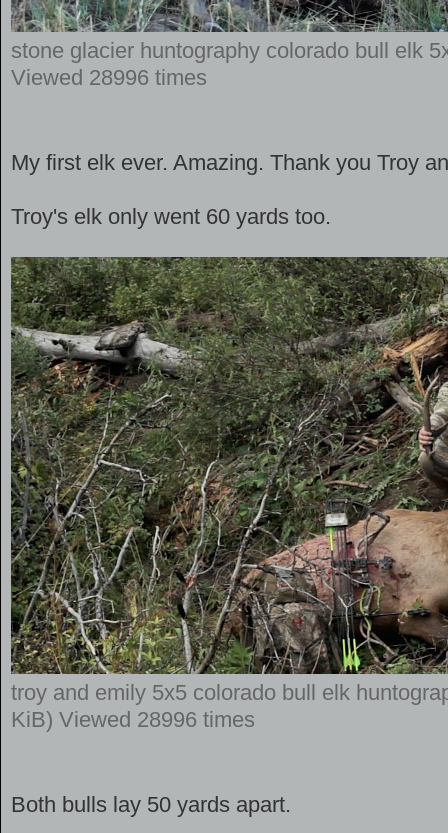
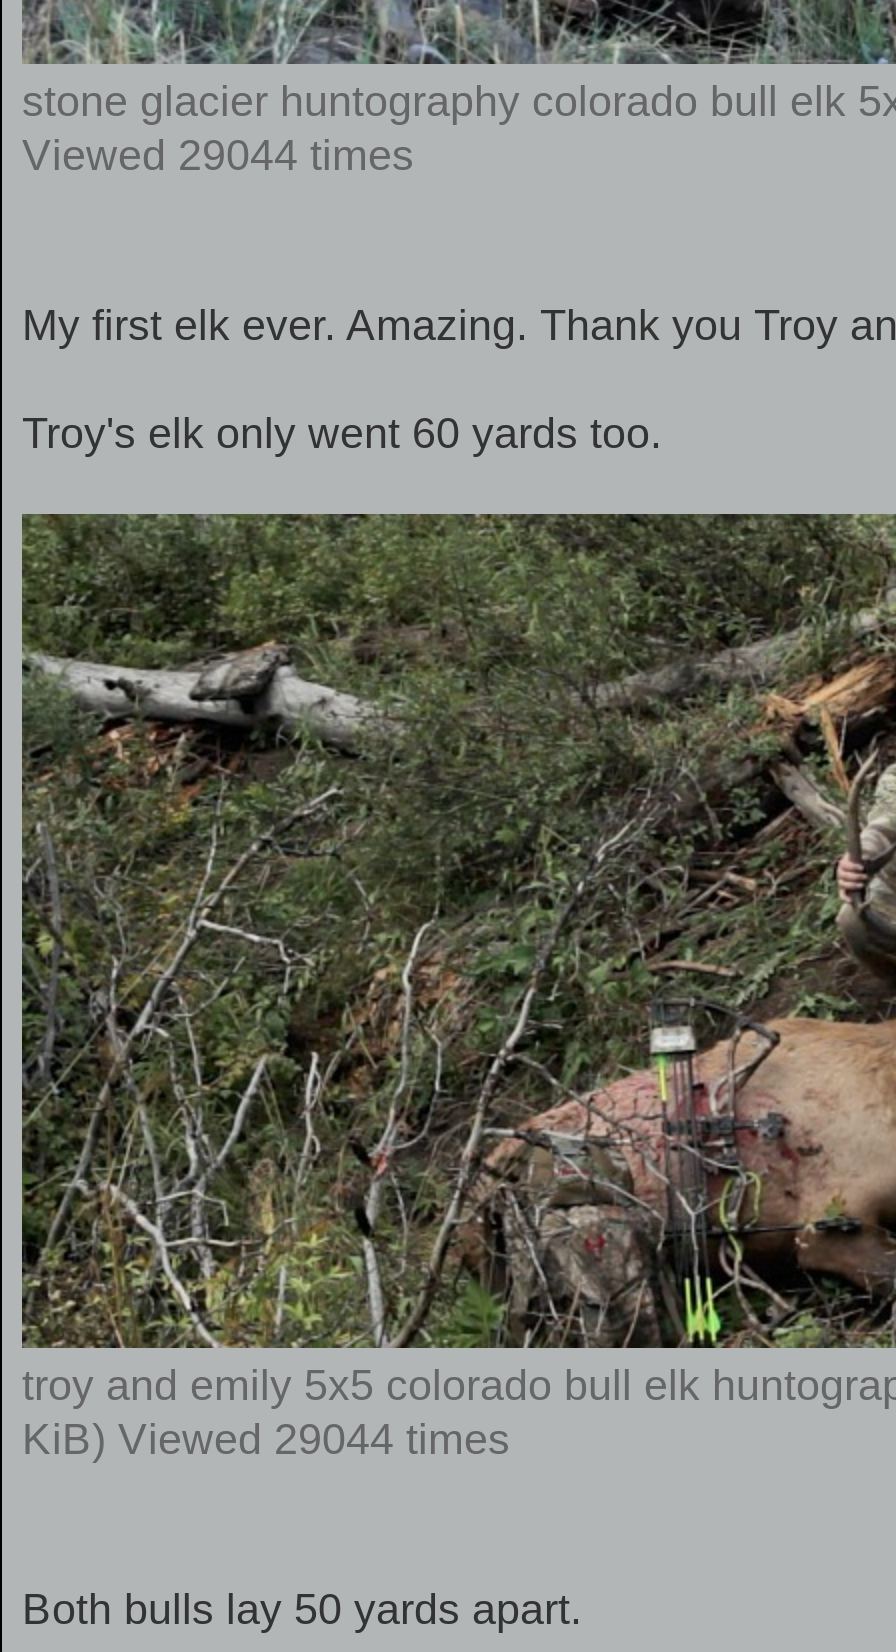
- Viewed 28996 times
+ Viewed 29044 times

- KiB) Viewed 28996 times
+ KiB) Viewed 29044 times
